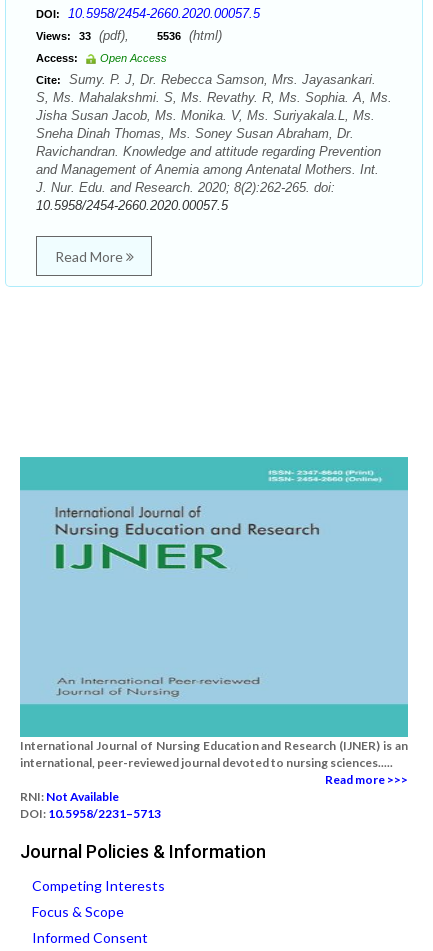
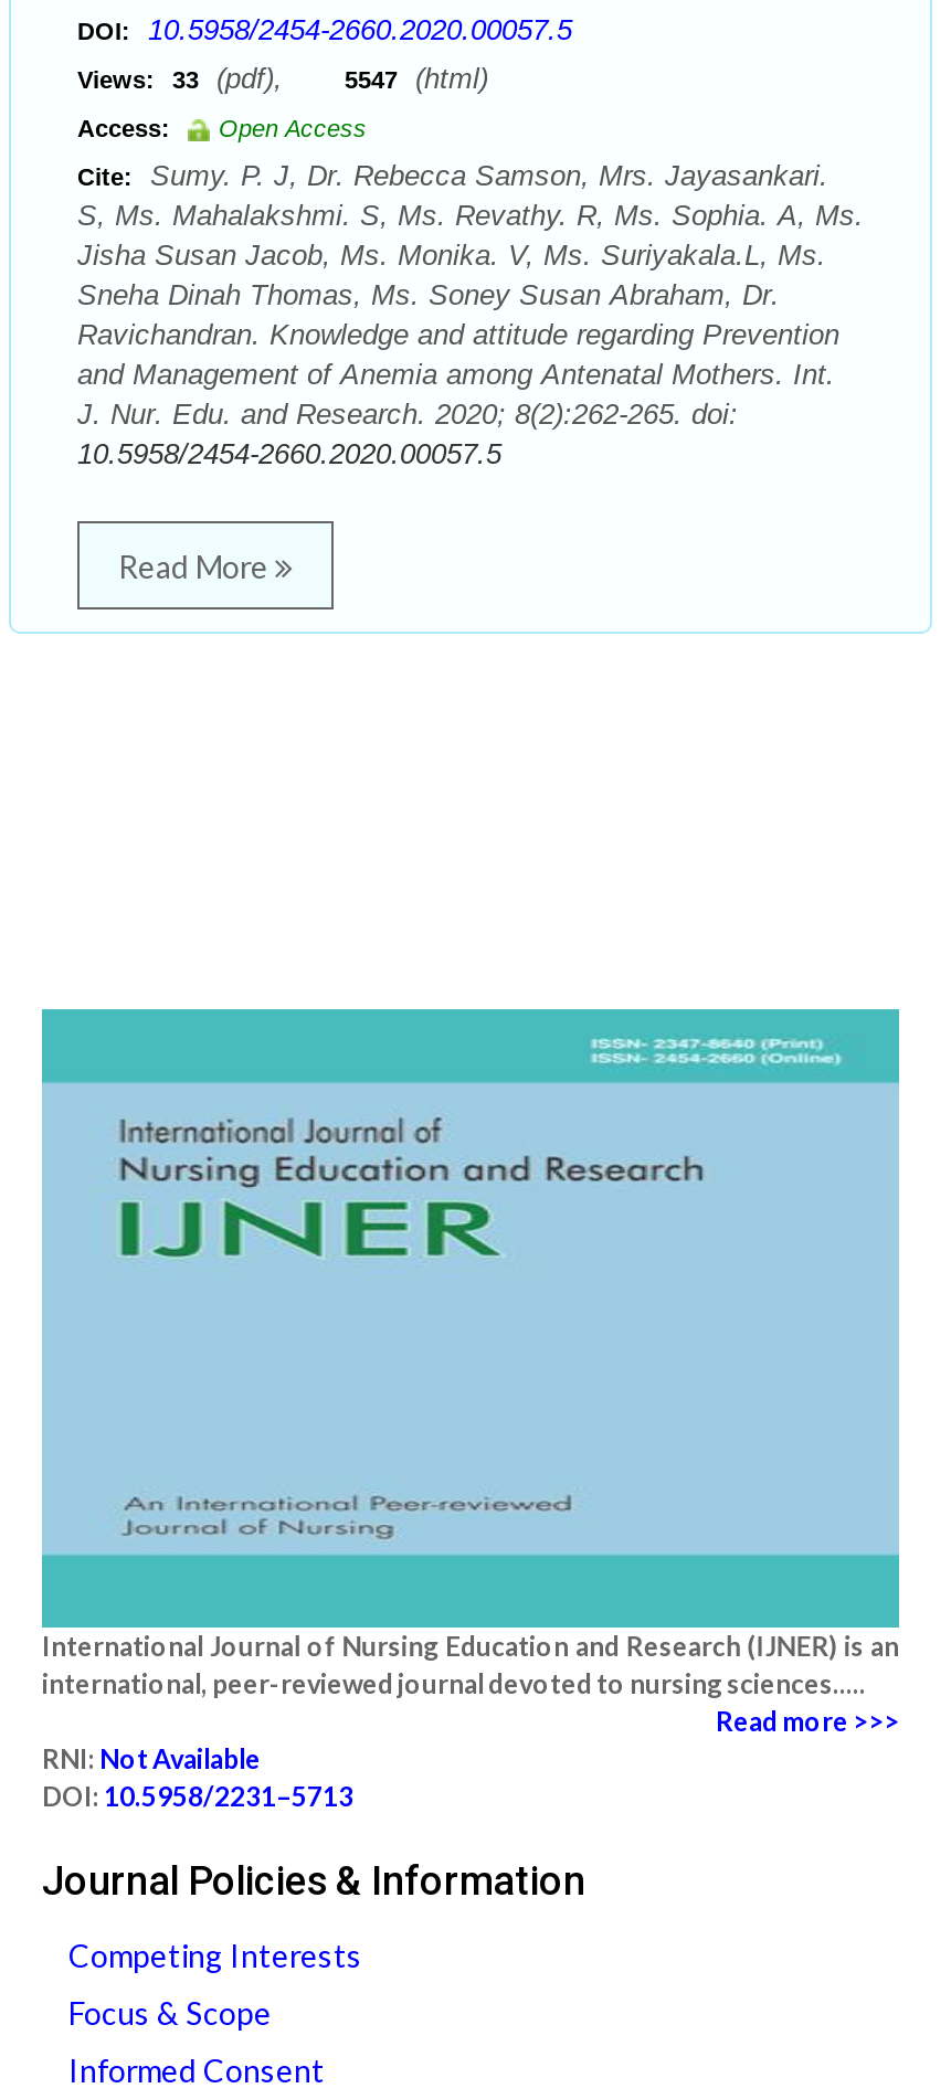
- Views: 33 (pdf), 5536 (html)
+ Views: 33 (pdf), 5547 (html)
